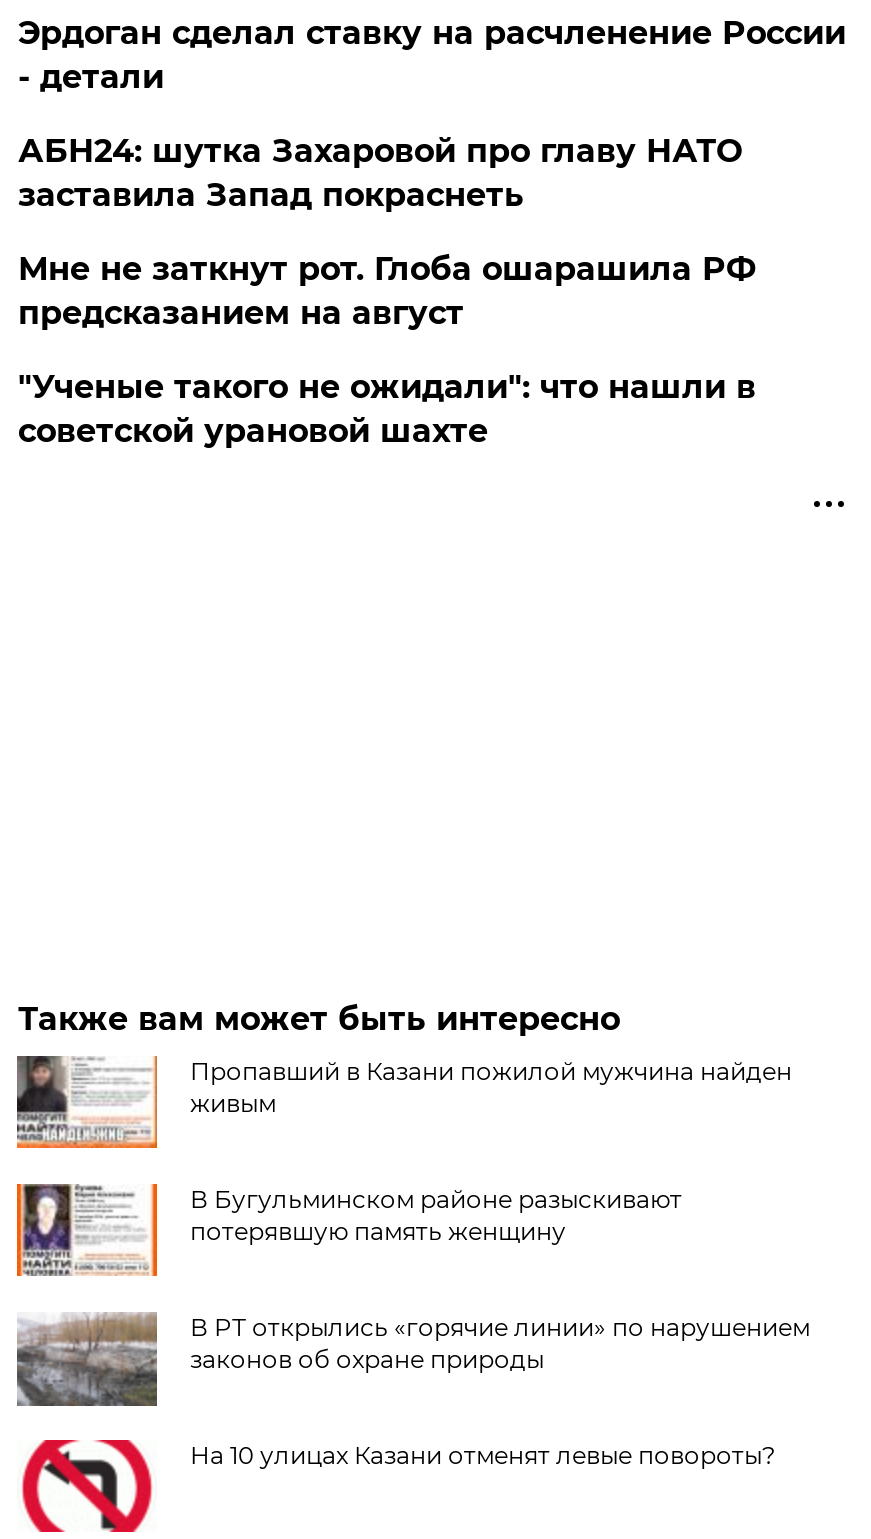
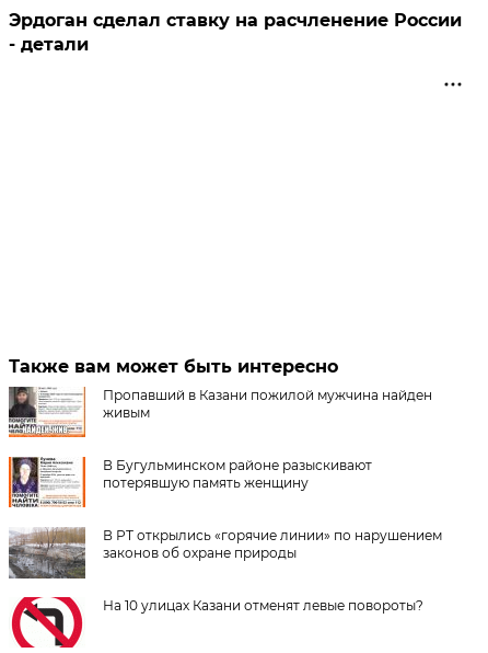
- АБН24: шутка Захаровой про главу НАТО
- заставила Запад покраснеть
- Мне не заткнут рот. Глоба ошарашила РФ
- предсказанием на август
- "Ученые такого не ожидали": что нашли в
- советской урановой шахте
